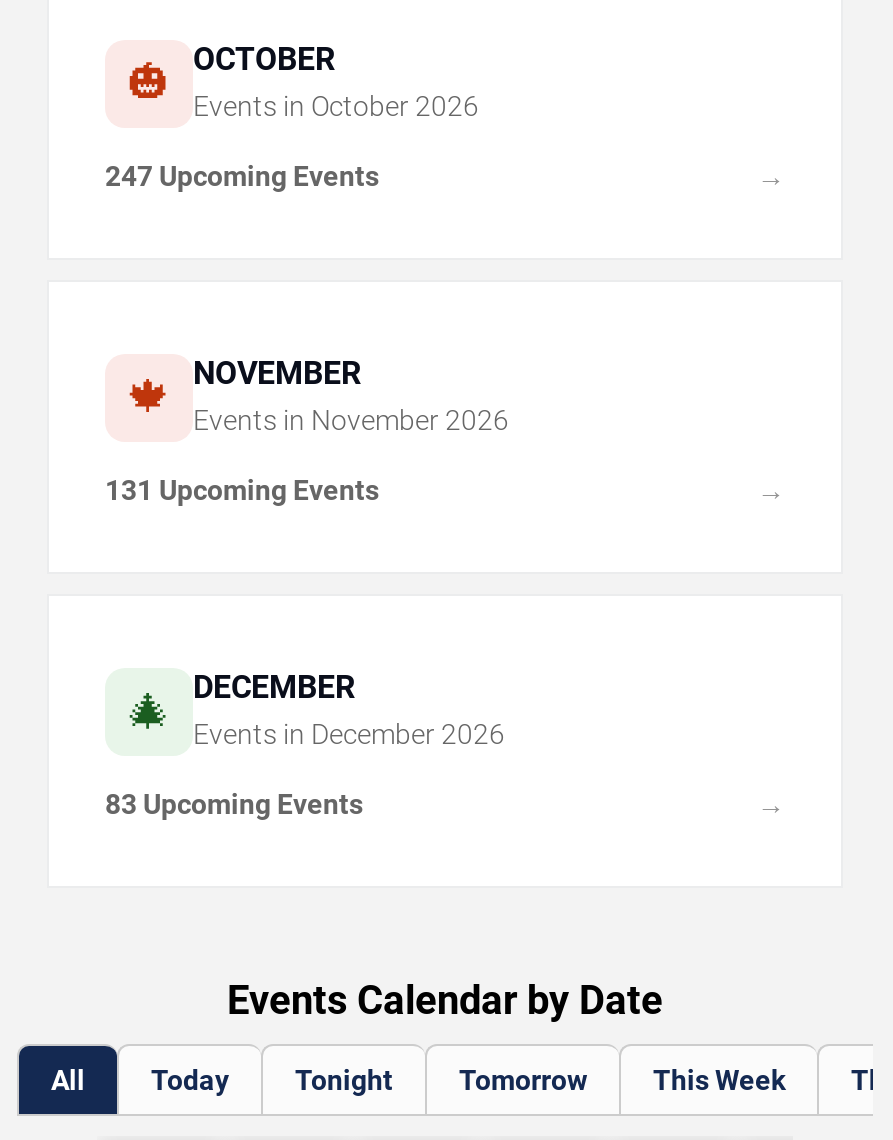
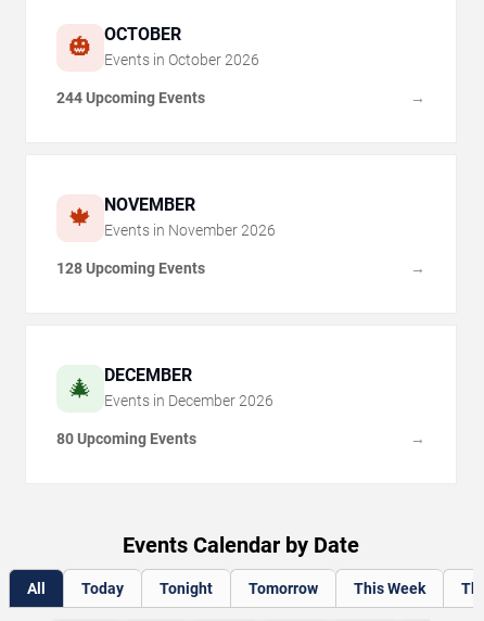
- 247 Upcoming Events
+ 244 Upcoming Events

- 131 Upcoming Events
+ 128 Upcoming Events

- 83 Upcoming Events
+ 80 Upcoming Events
